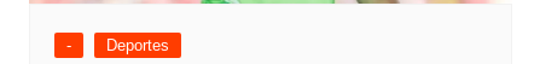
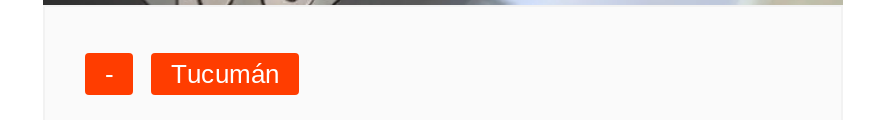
- Deportes
+ Tucumán
